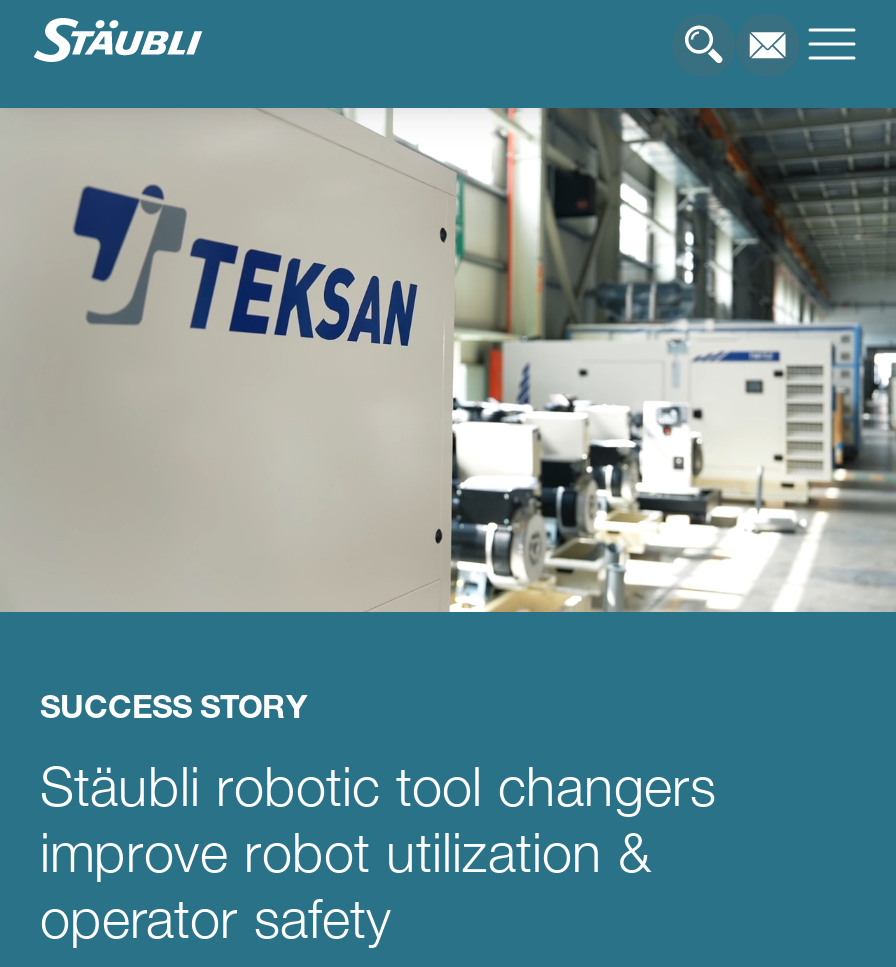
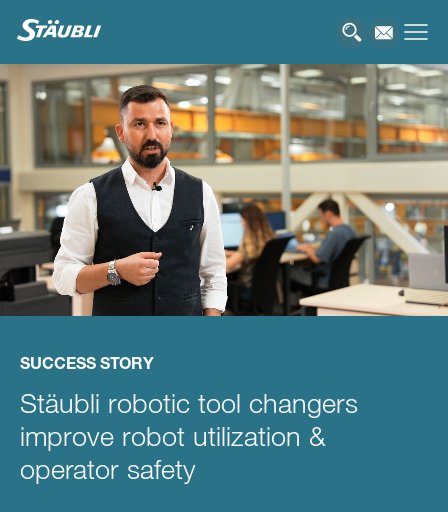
- [image]
+ [image]
